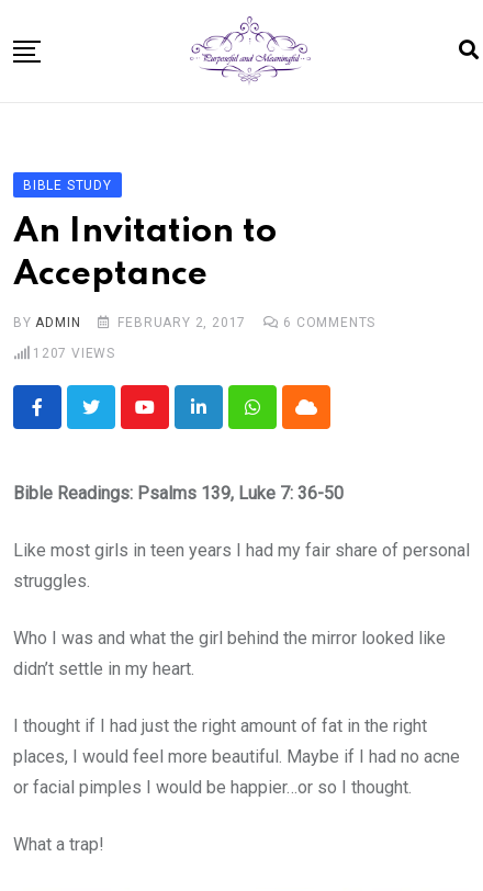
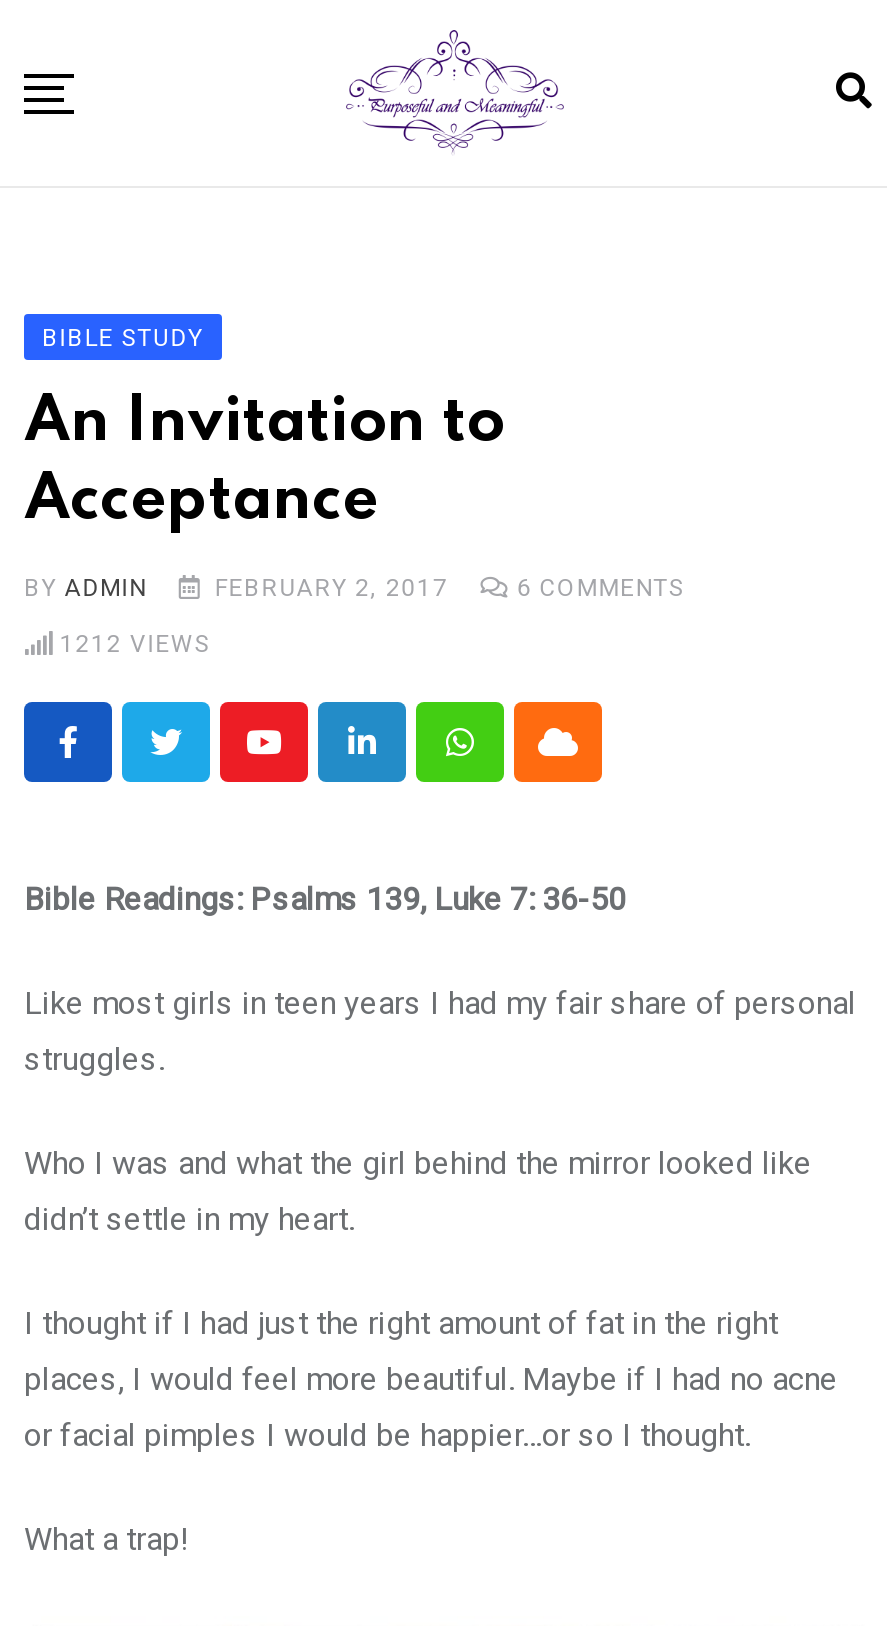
- 1207 VIEWS
+ 1212 VIEWS
